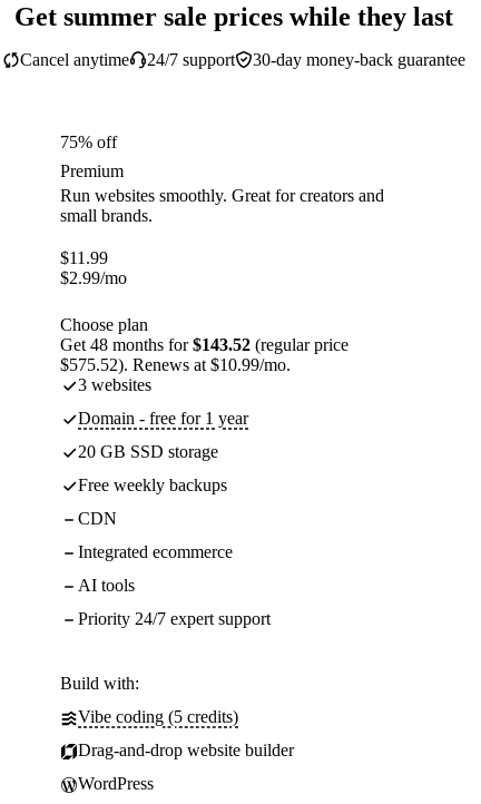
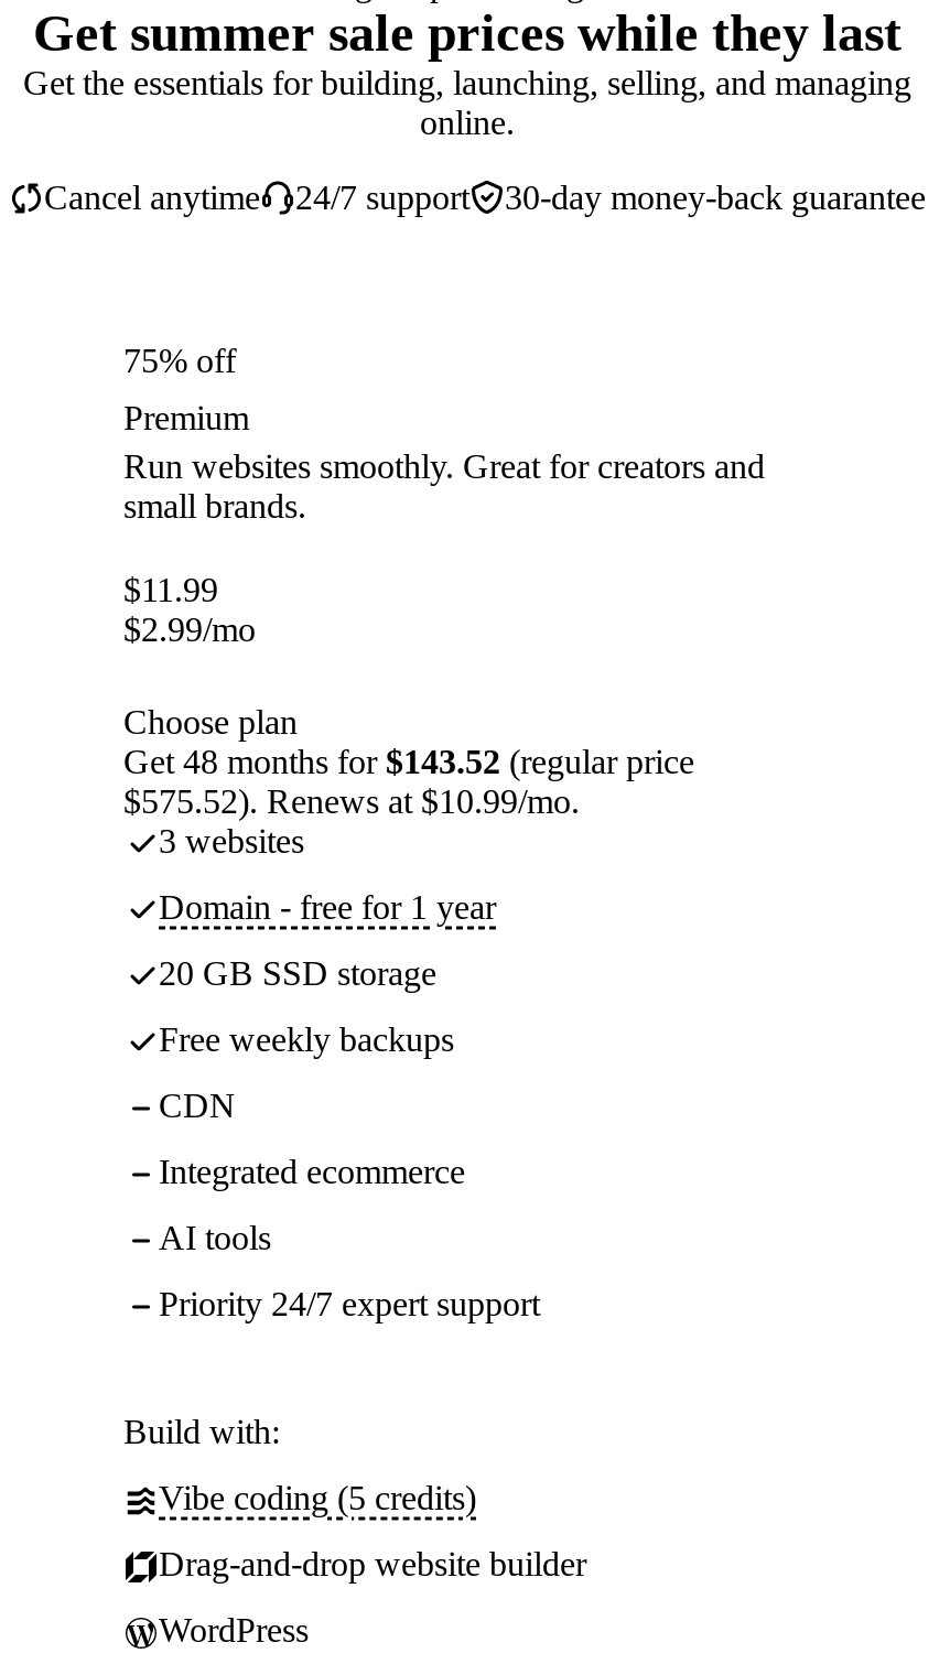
+ Get the essentials for building, launching, selling, and managing
+ online.
